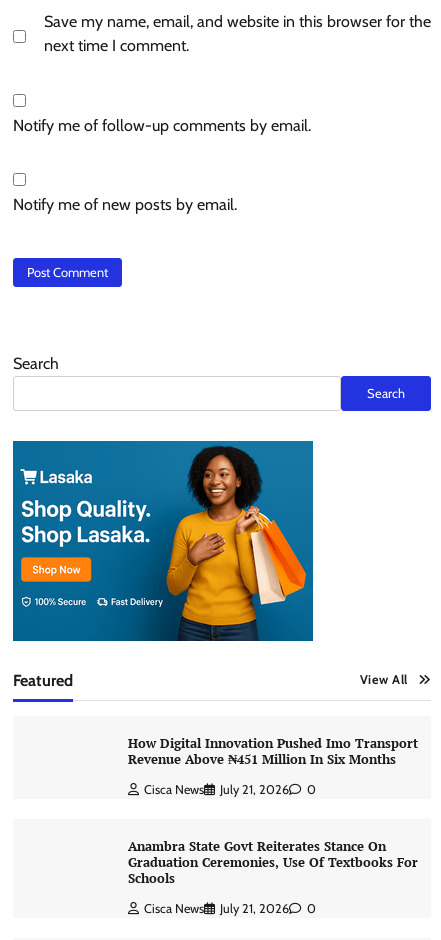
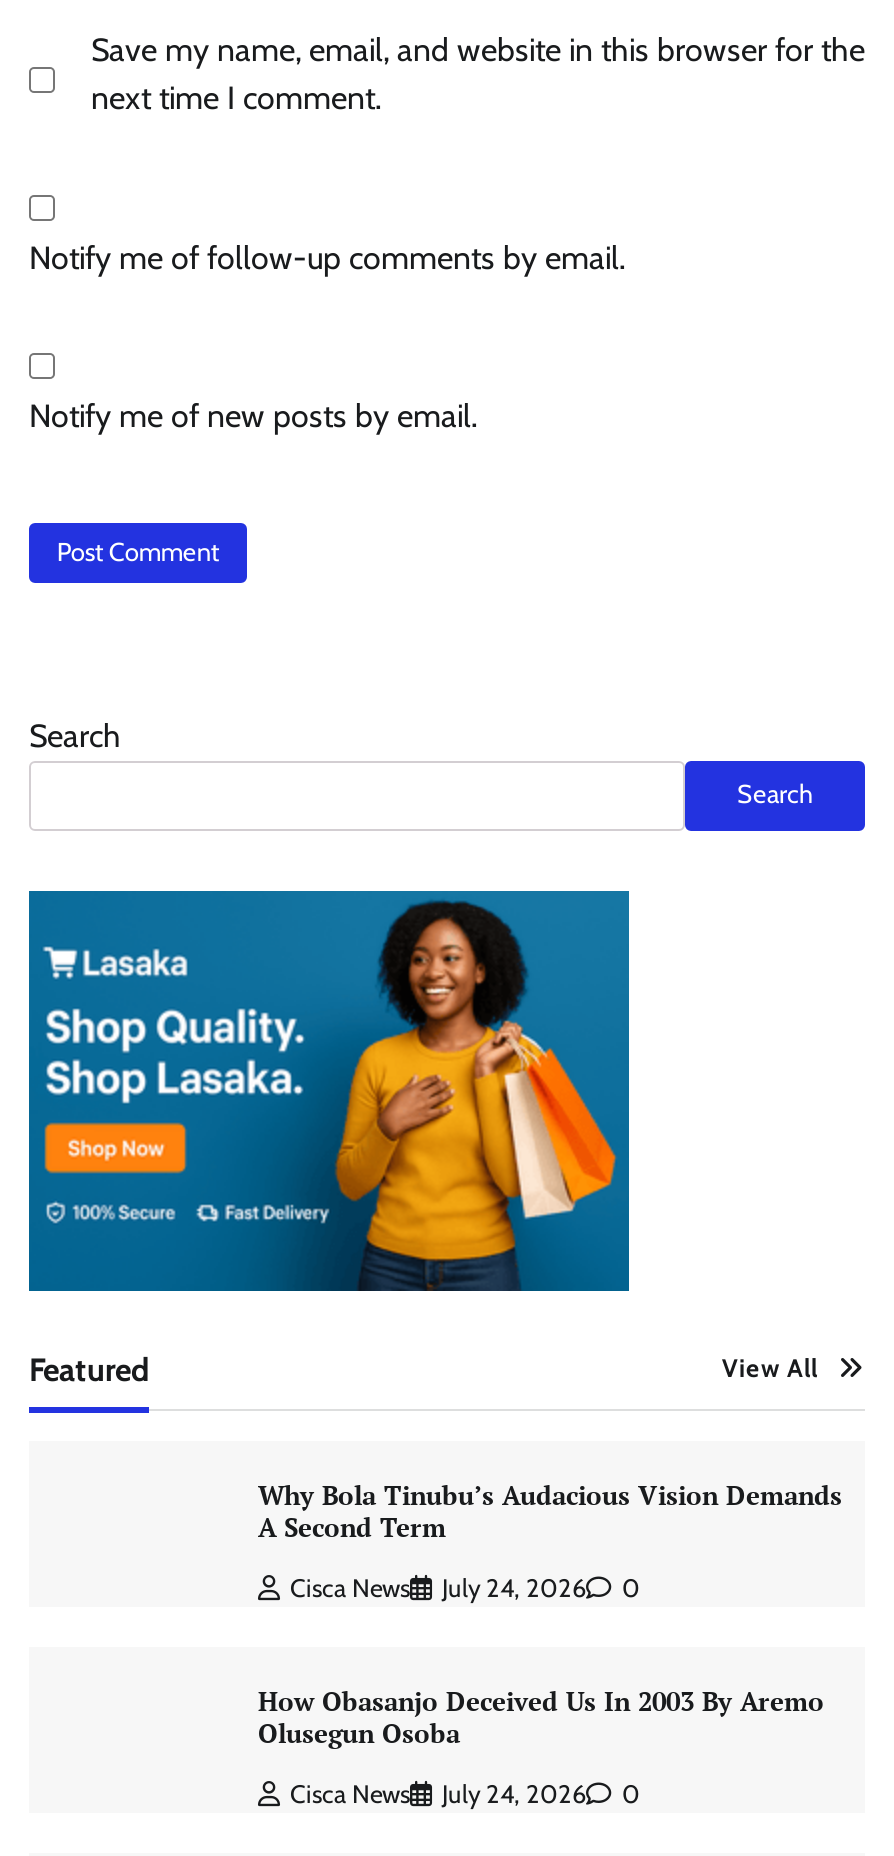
- How Digital Innovation Pushed Imo Transport
- Revenue Above ₦451 Million In Six Months
+ Why Bola Tinubu’s Audacious Vision Demands
+ A Second Term

- July 21, 2026
+ July 24, 2026

- Anambra State Govt Reiterates Stance On
- Graduation Ceremonies, Use Of Textbooks For
- Schools
+ How Obasanjo Deceived Us In 2003 By Aremo
+ Olusegun Osoba

- July 21, 2026
+ July 24, 2026
